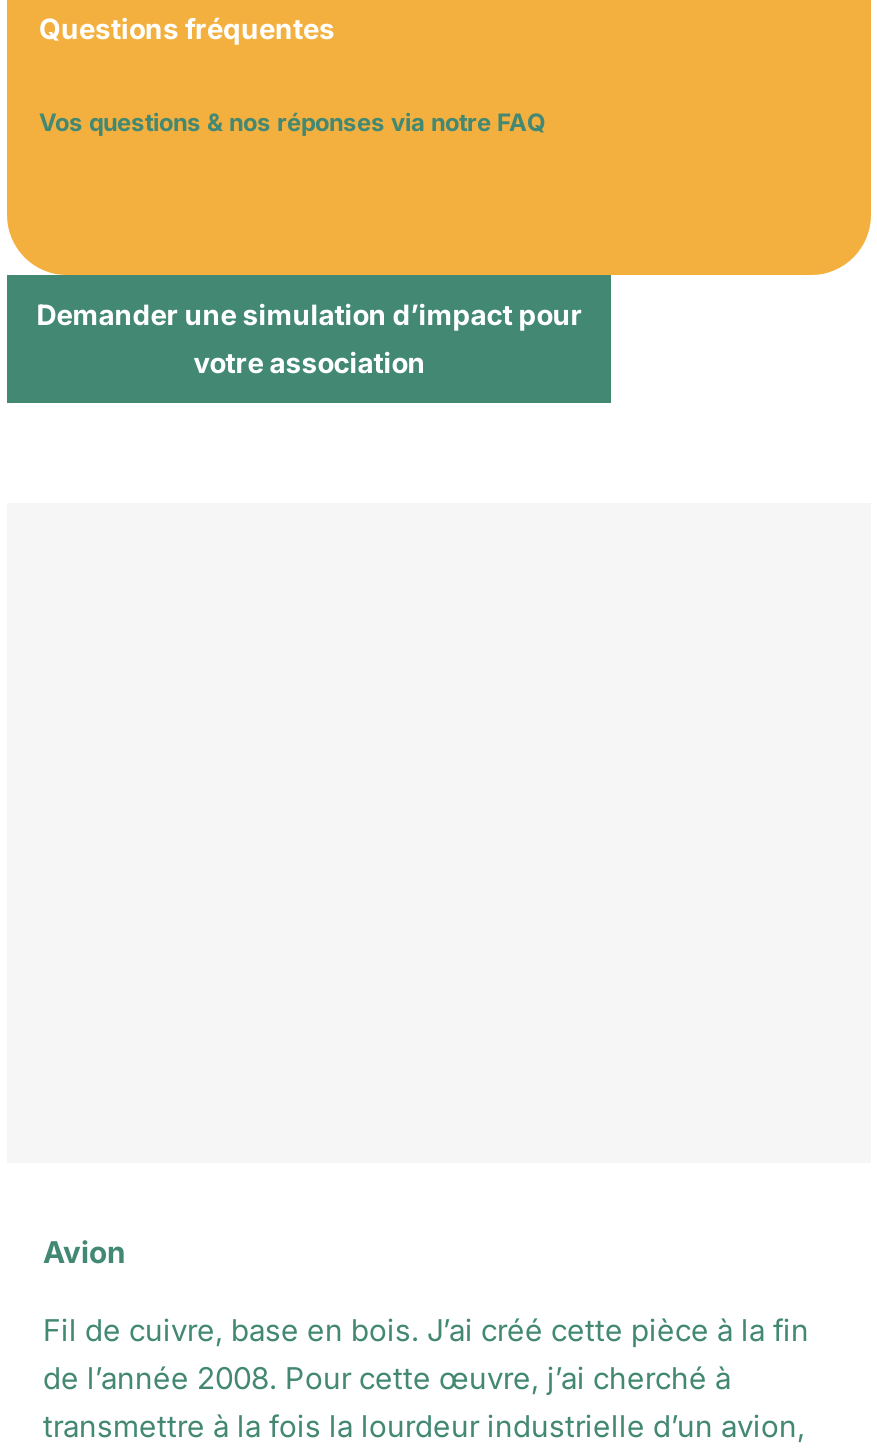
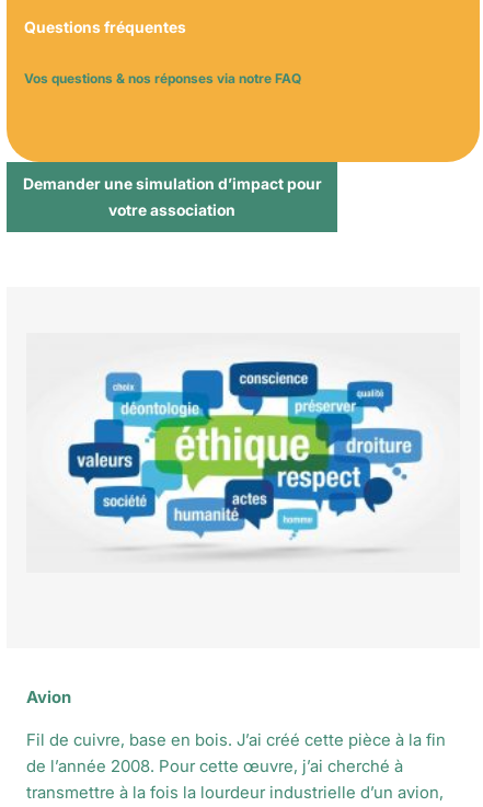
+ [image]
